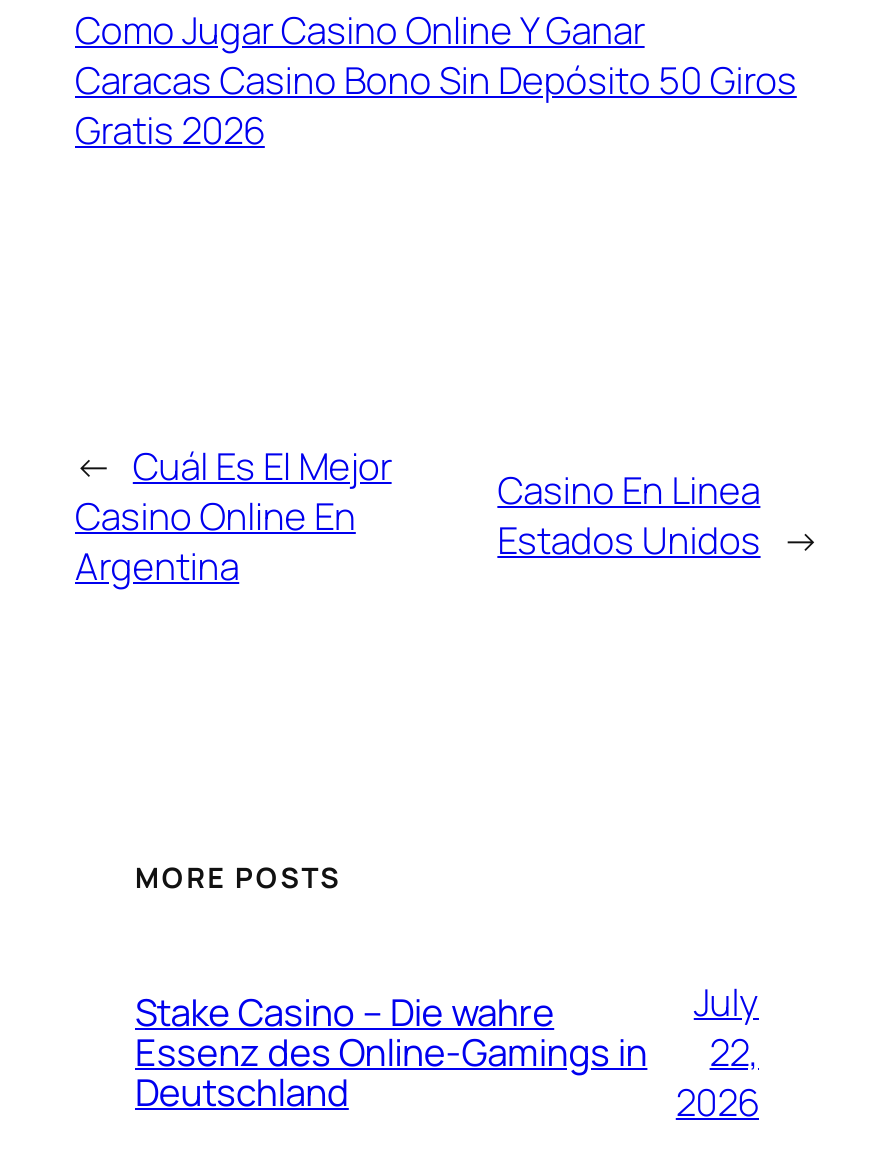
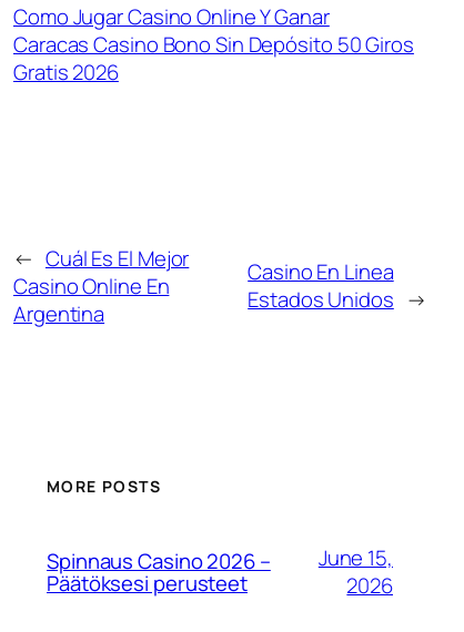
- Stake Casino – Die wahre
- Essenz des Online-Gamings in
- Deutschland
+ Spinnaus Casino 2026 –
+ Päätöksesi perusteet

- July
- 22,
+ June 15,
